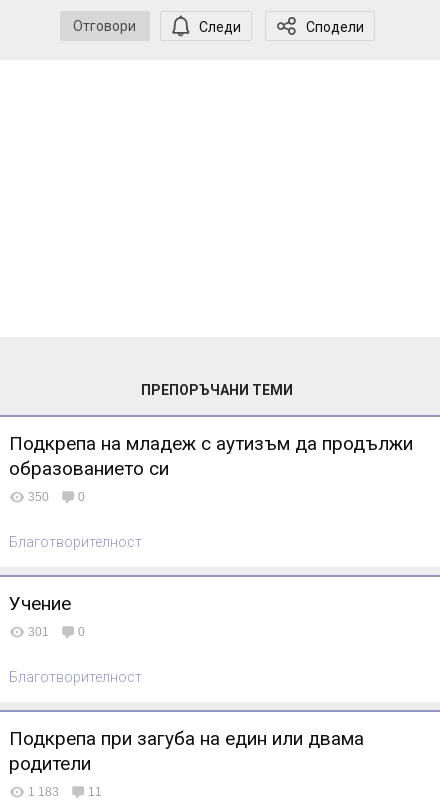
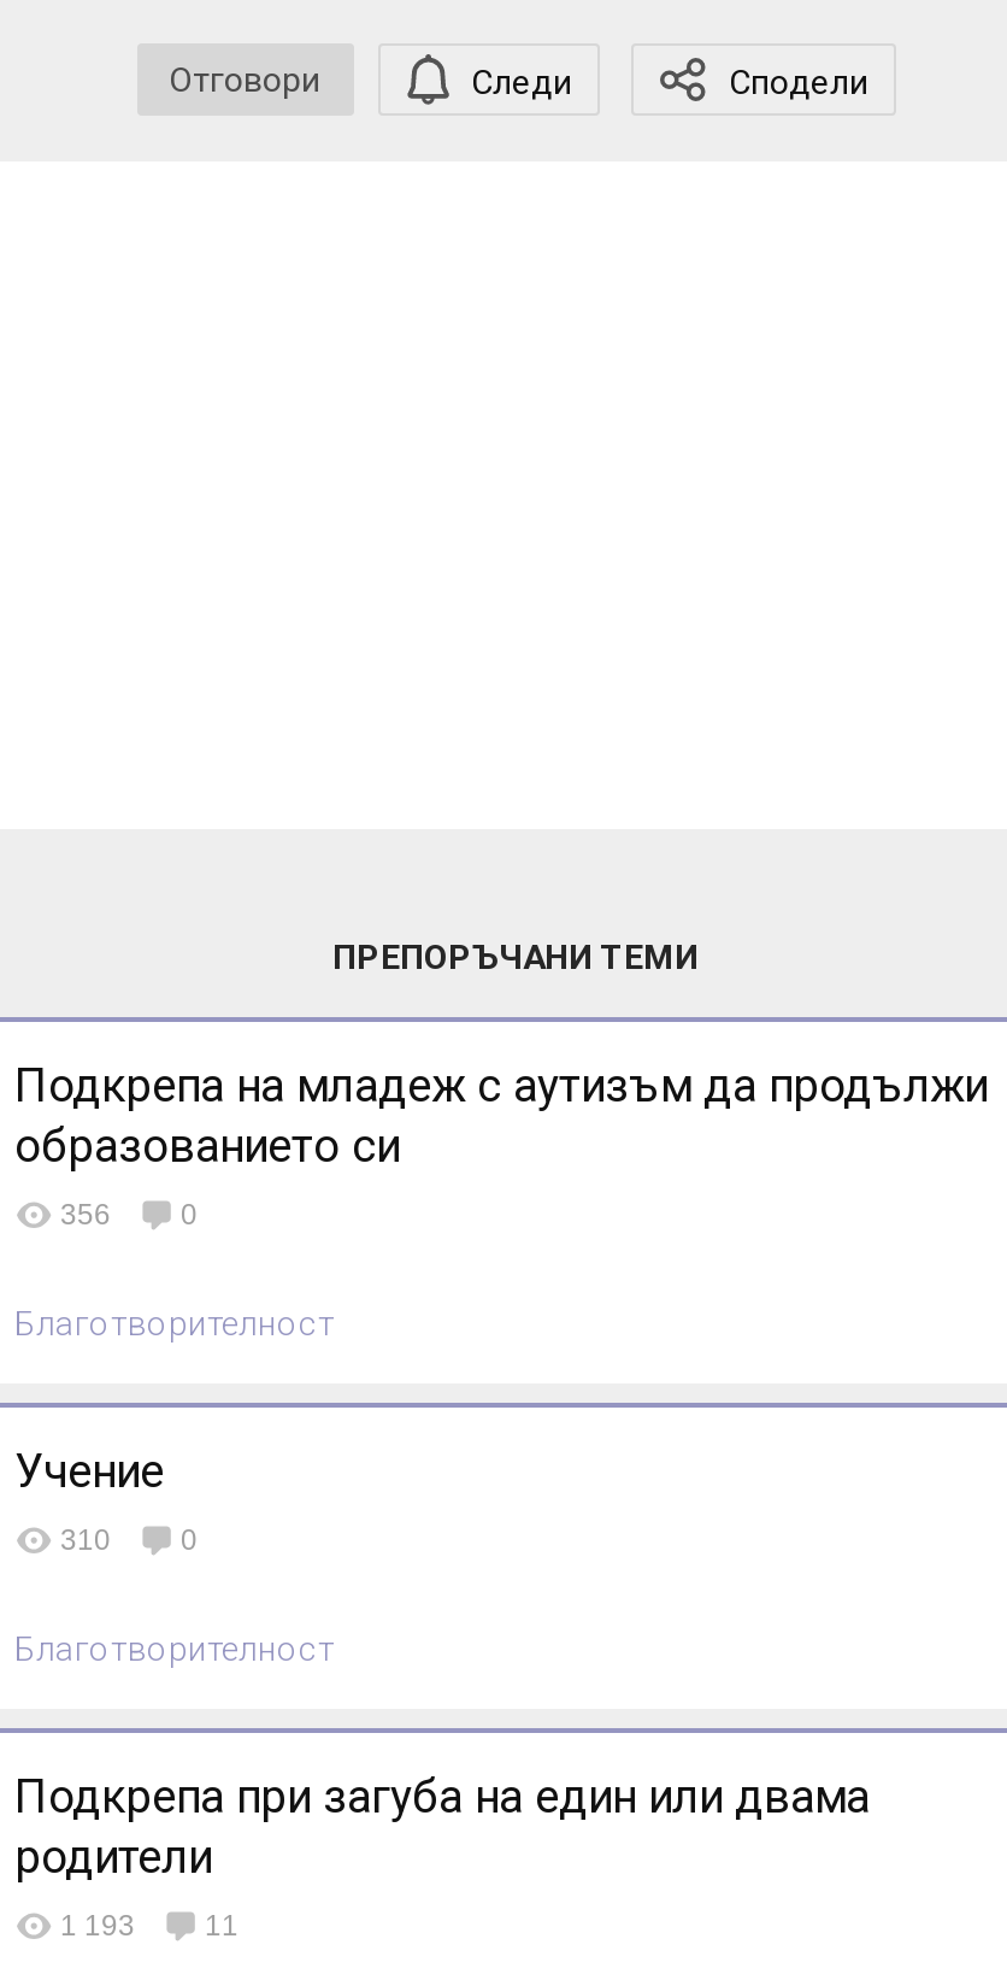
- 350
+ 356

- 301
+ 310

- 1 183
+ 1 193
